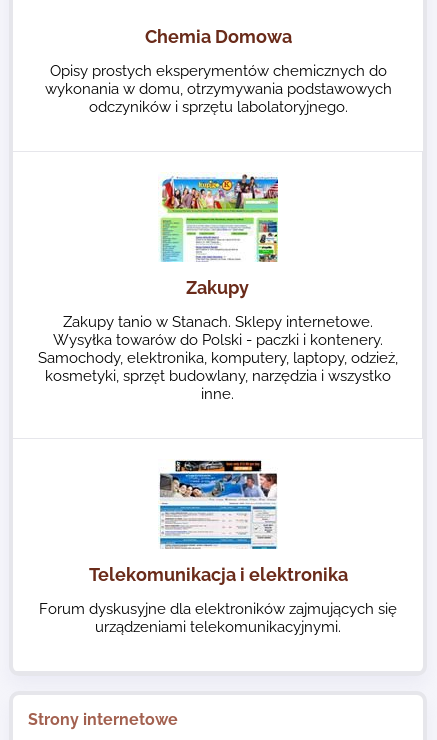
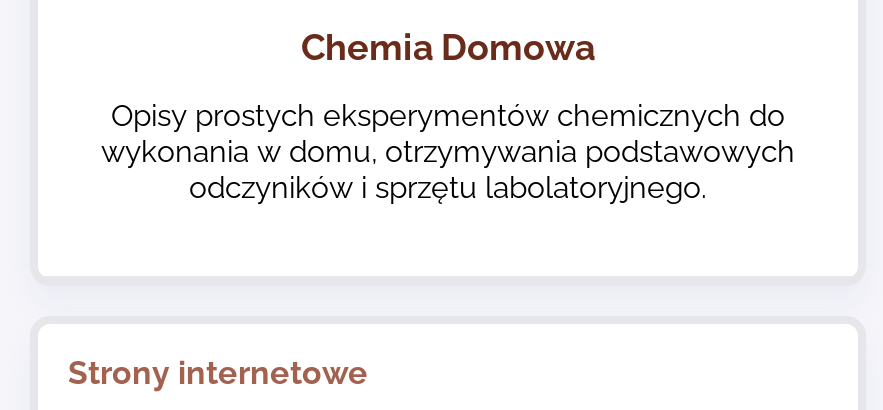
- [image]
- Zakupy
- Zakupy tanio w Stanach. Sklepy internetowe.
- Wysyłka towarów do Polski - paczki i kontenery.
- Samochody, elektronika, komputery, laptopy, odzież,
- kosmetyki, sprzęt budowlany, narzędzia i wszystko
- inne.

- [image]
- Telekomunikacja i elektronika
- Forum dyskusyjne dla elektroników zajmujących się
- urządzeniami telekomunikacyjnymi.
